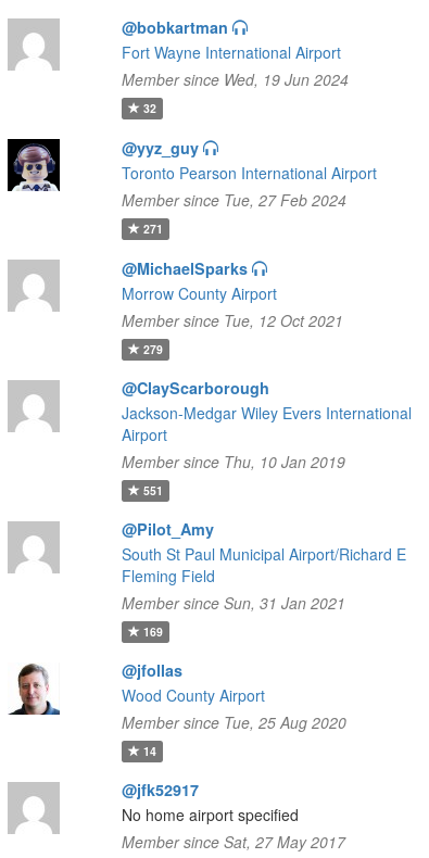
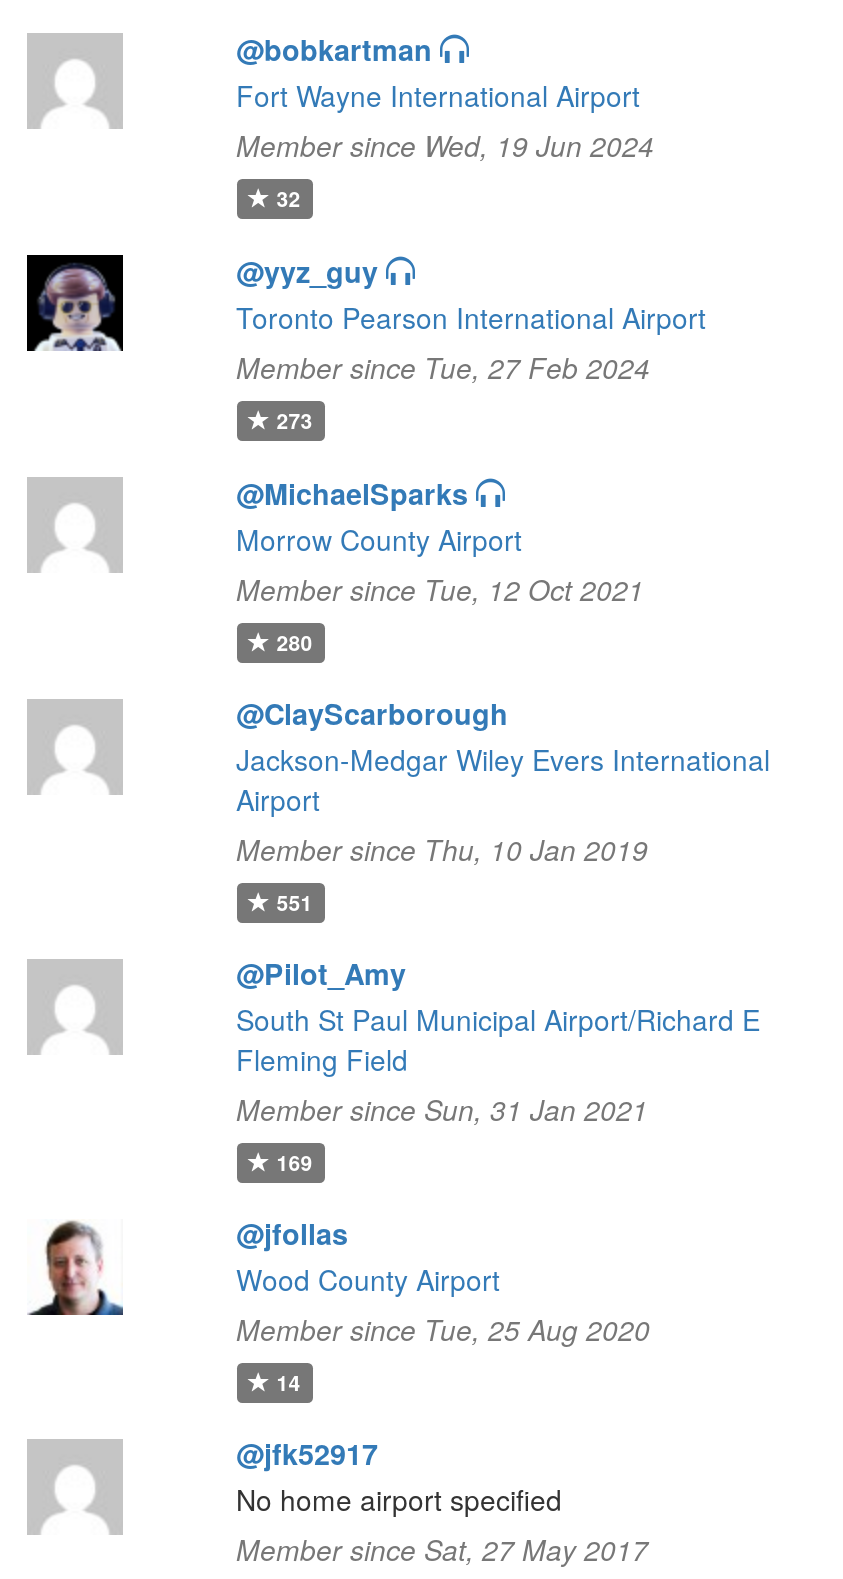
- 271
+ 273

- 279
+ 280
